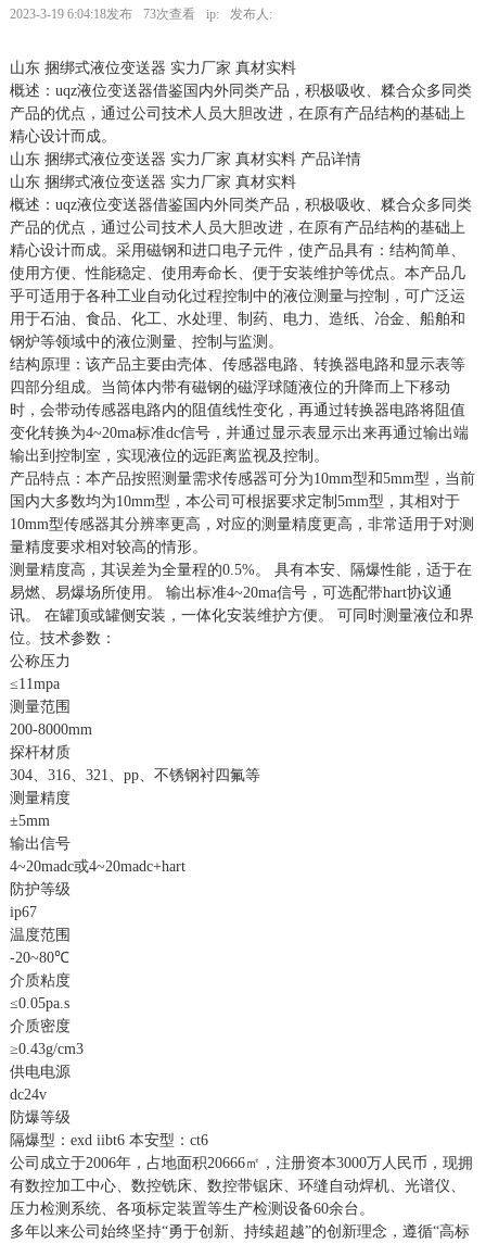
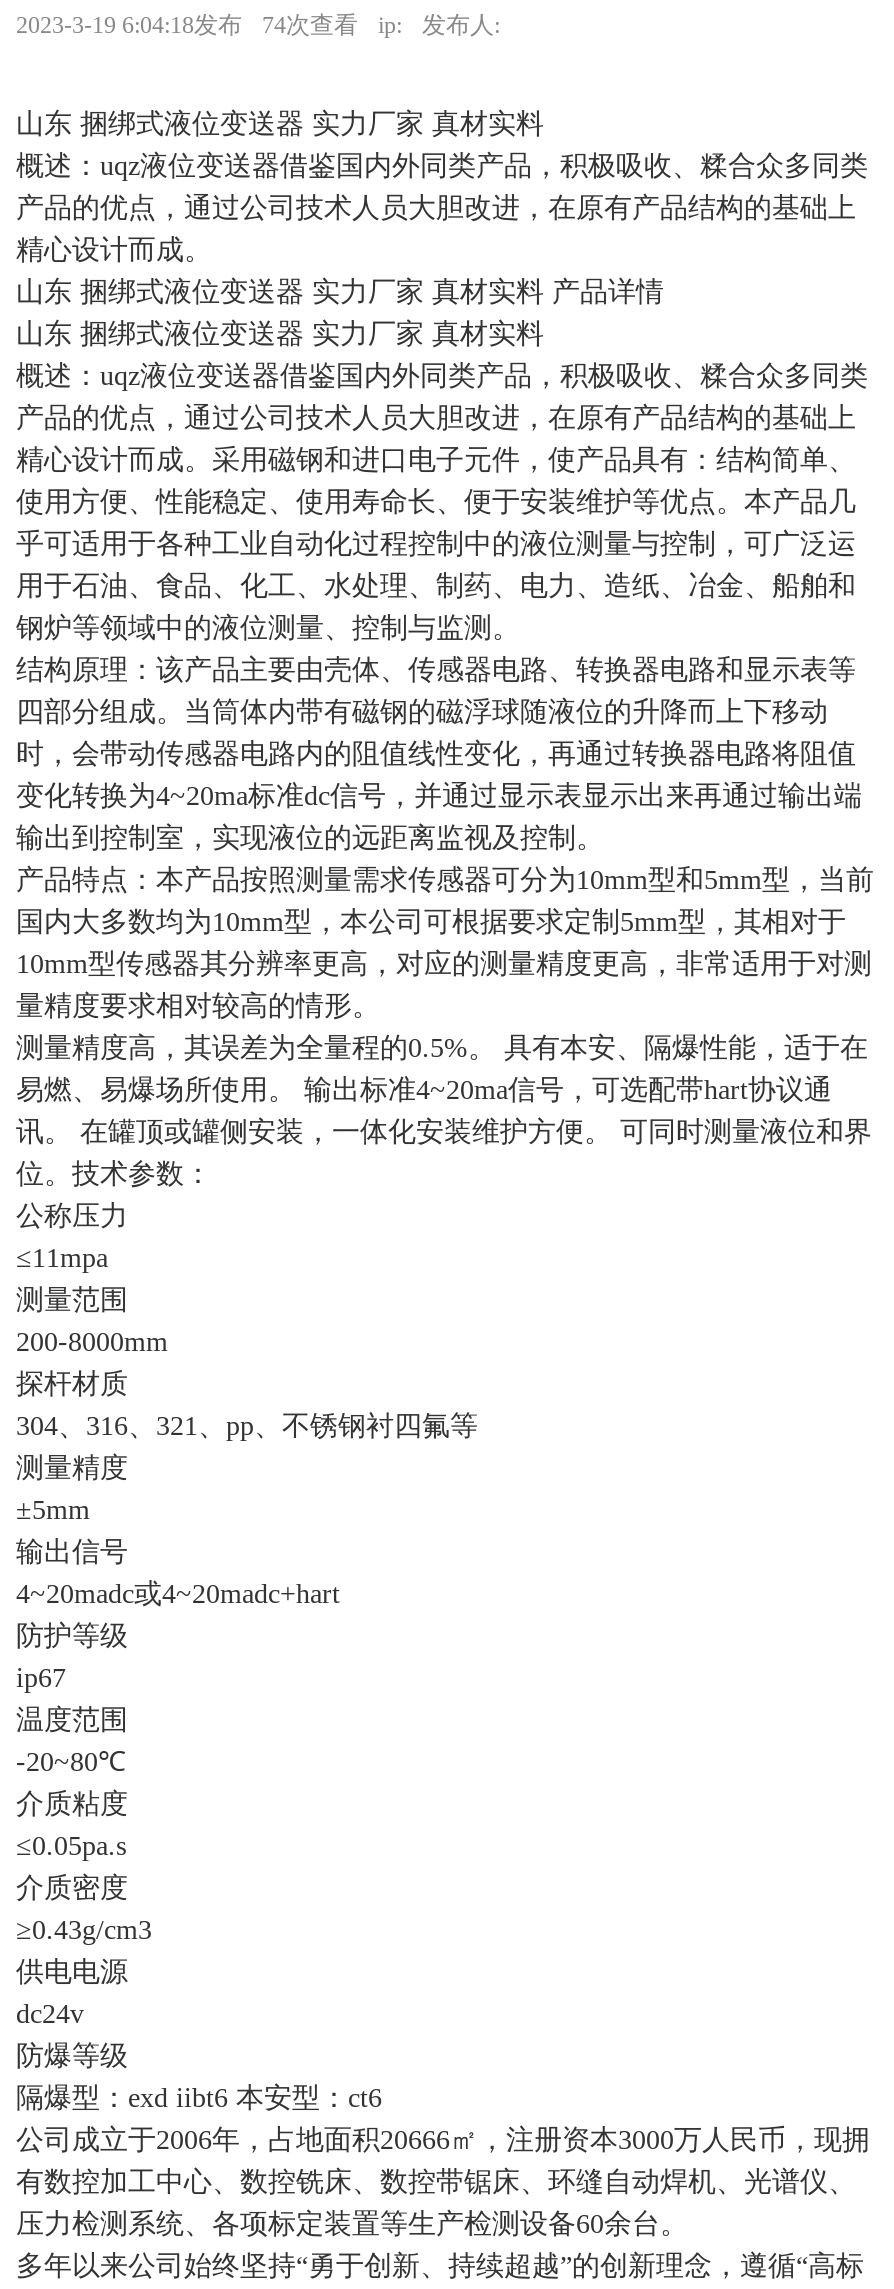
- 2023-3-19 6:04:18发布 73次查看 ip: 发布人:
+ 2023-3-19 6:04:18发布 74次查看 ip: 发布人:
